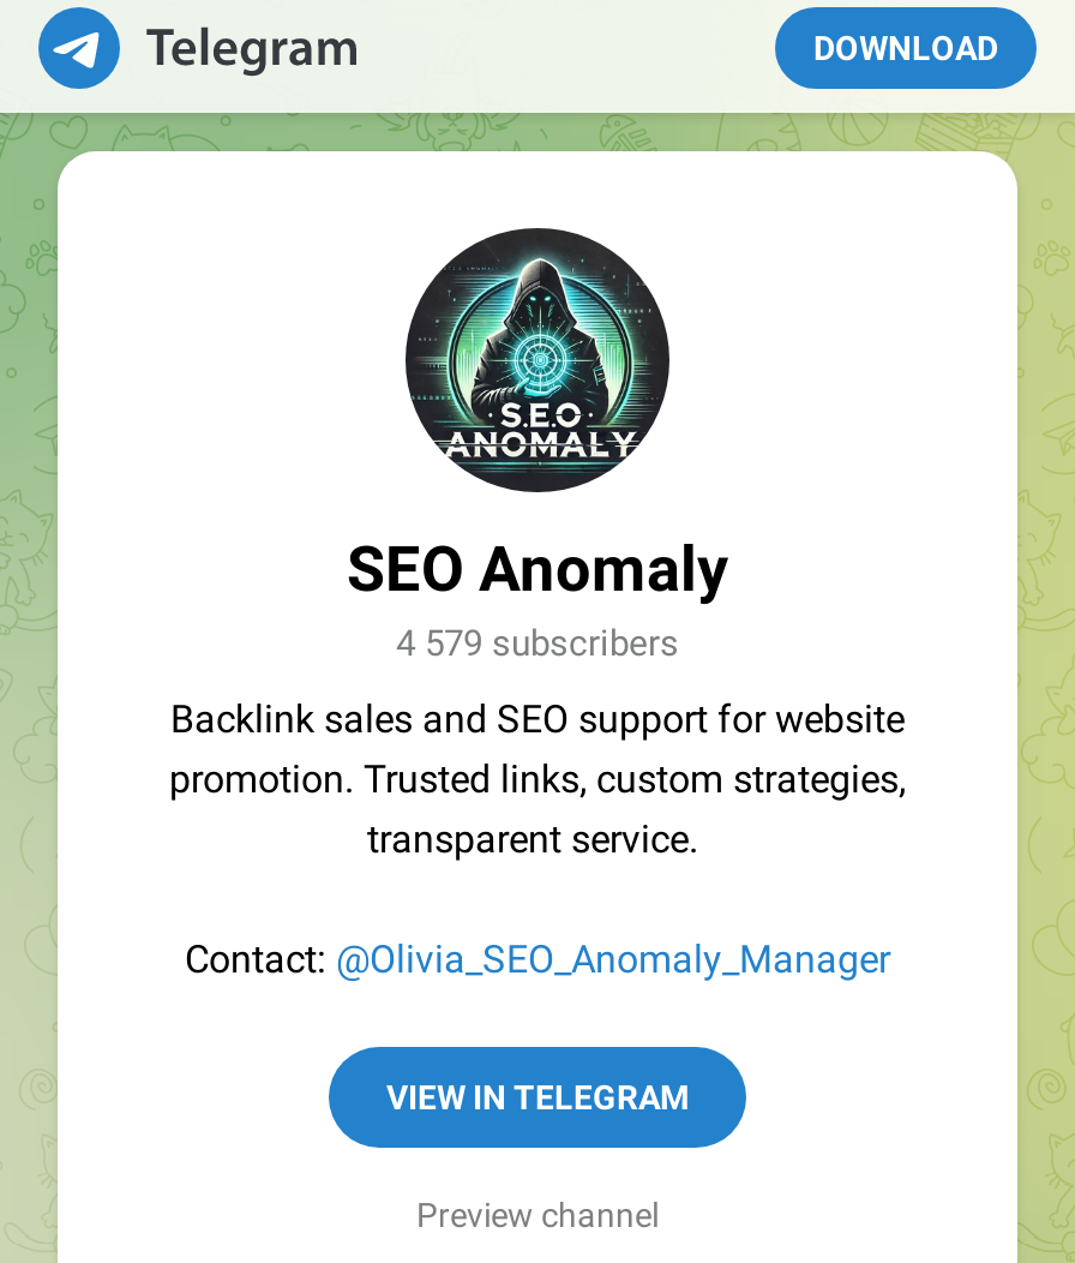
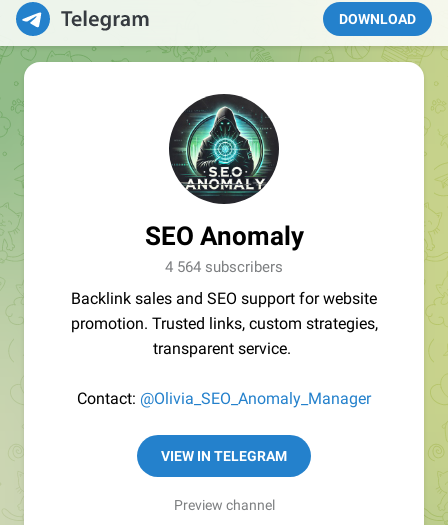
- 4 579 subscribers
+ 4 564 subscribers
